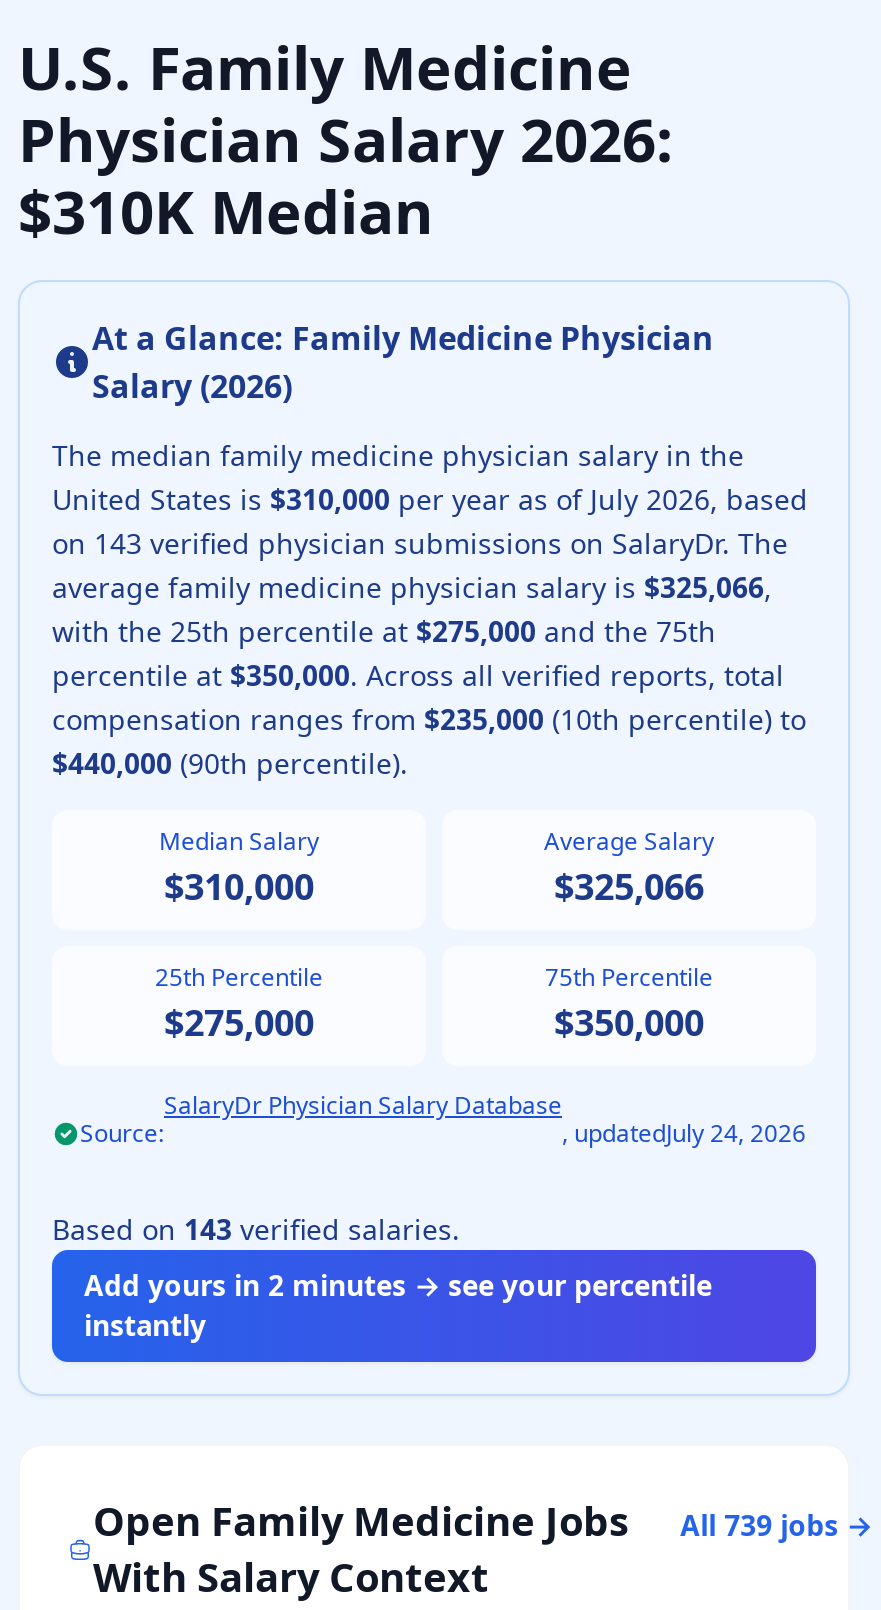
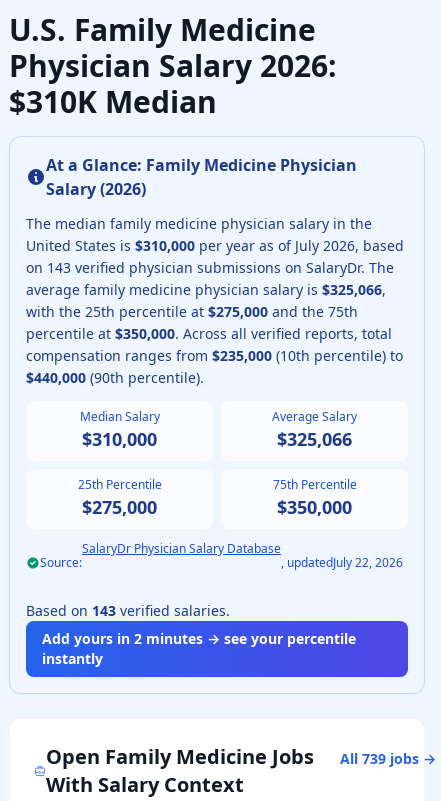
- , updatedJuly 24, 2026
+ , updatedJuly 22, 2026
